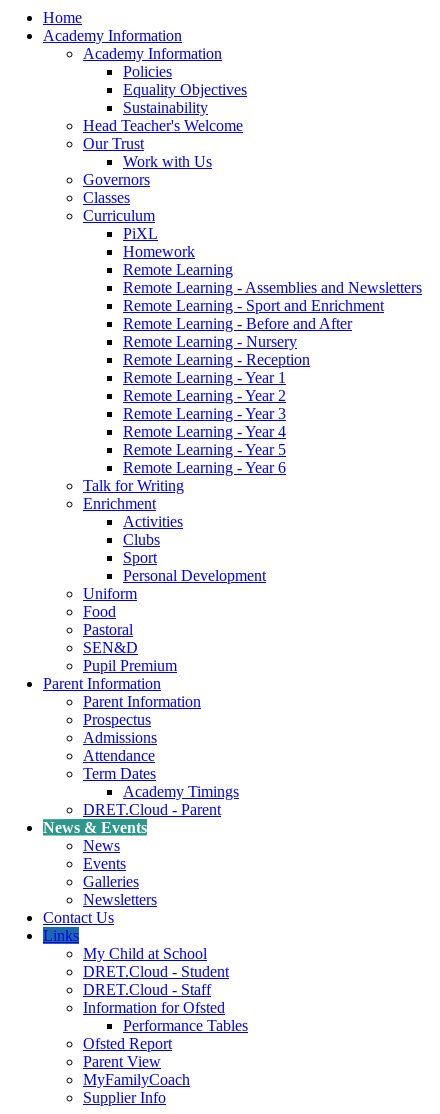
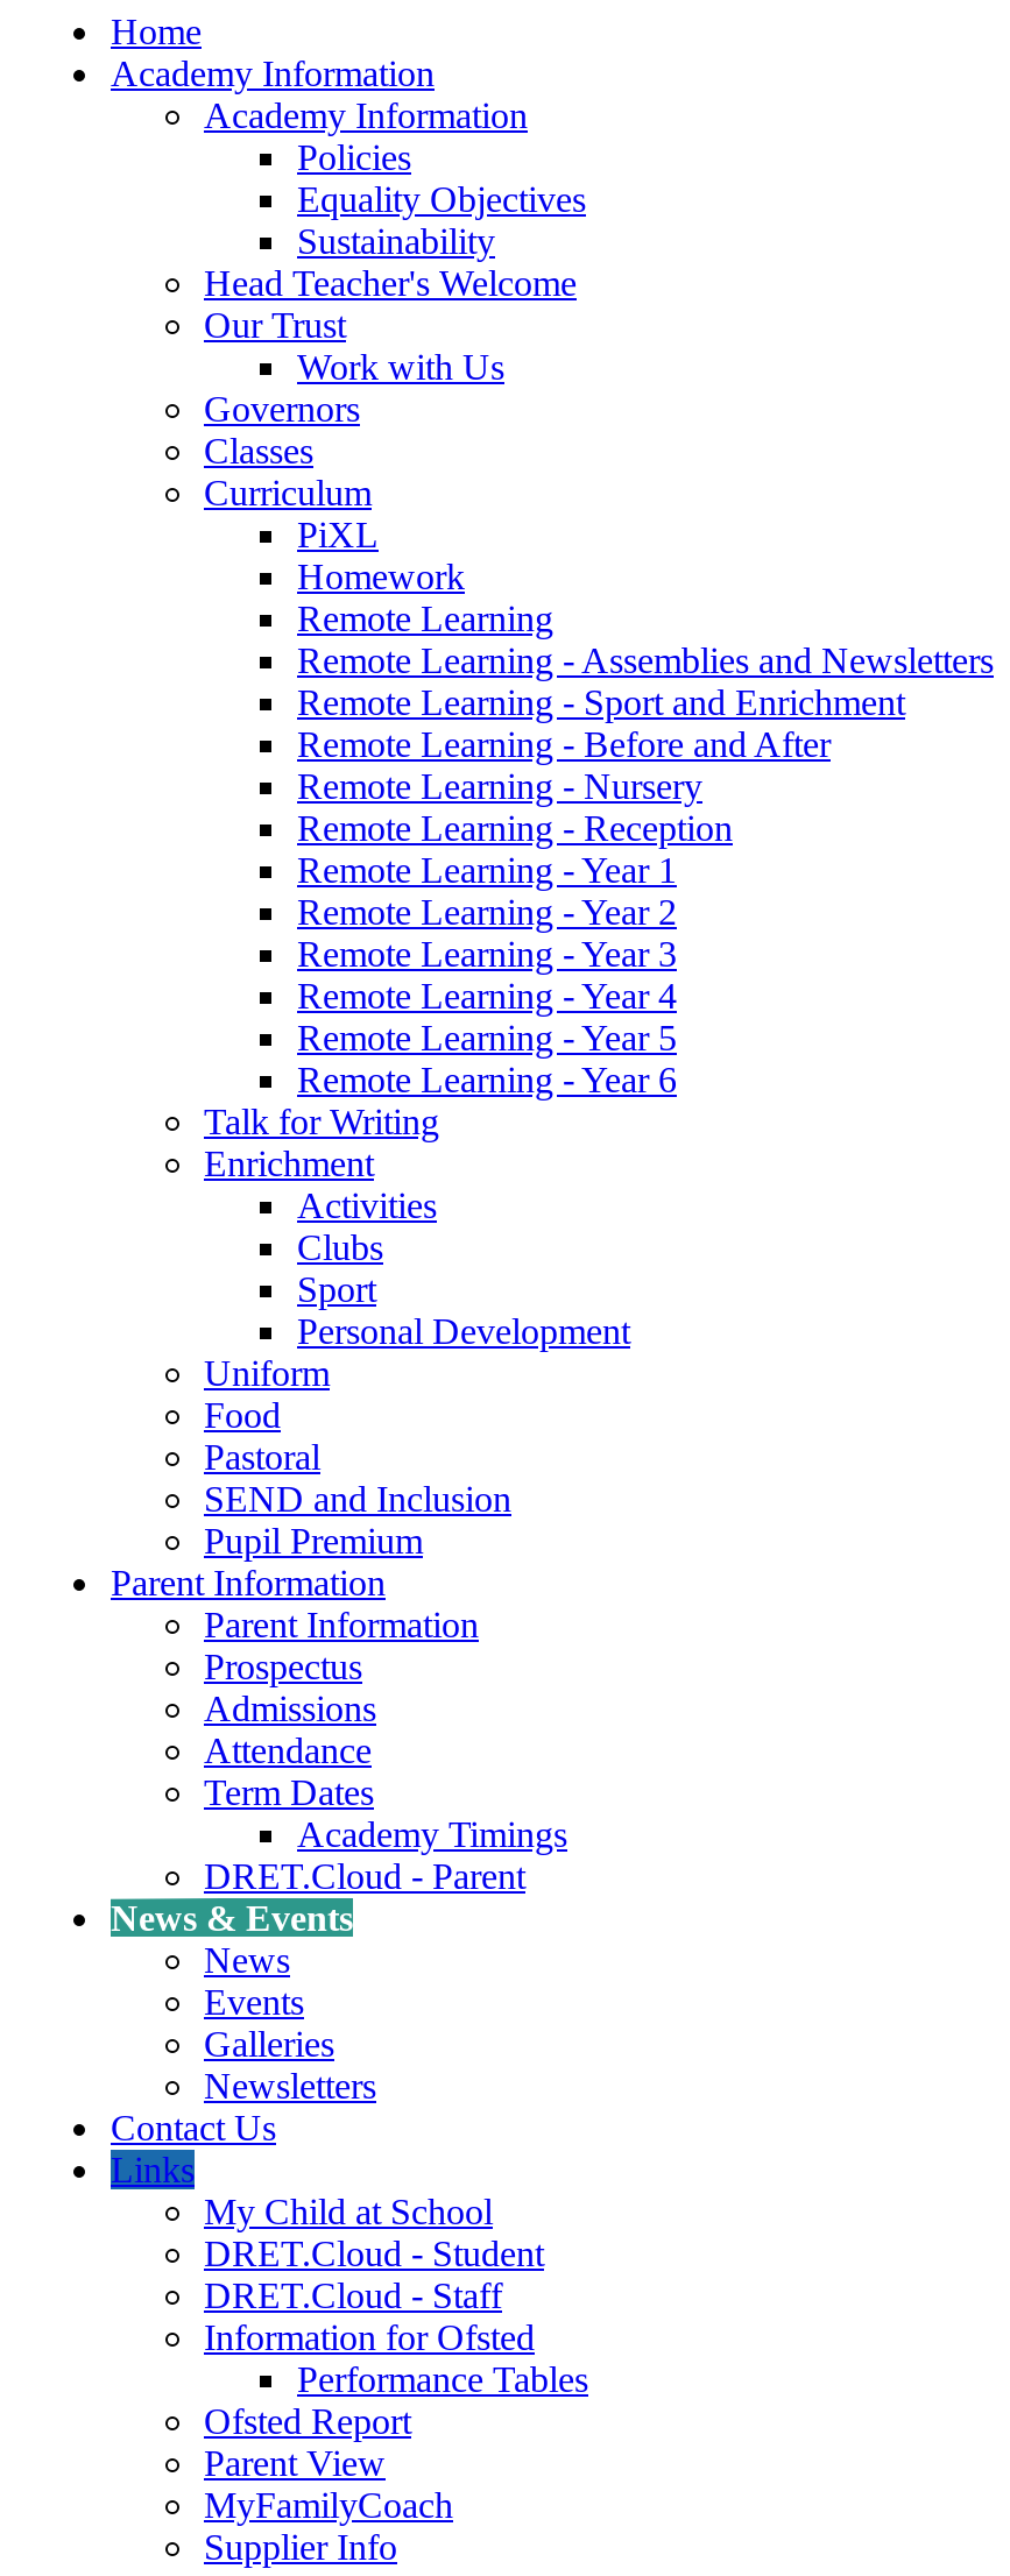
- SEN&D
+ SEND and Inclusion
